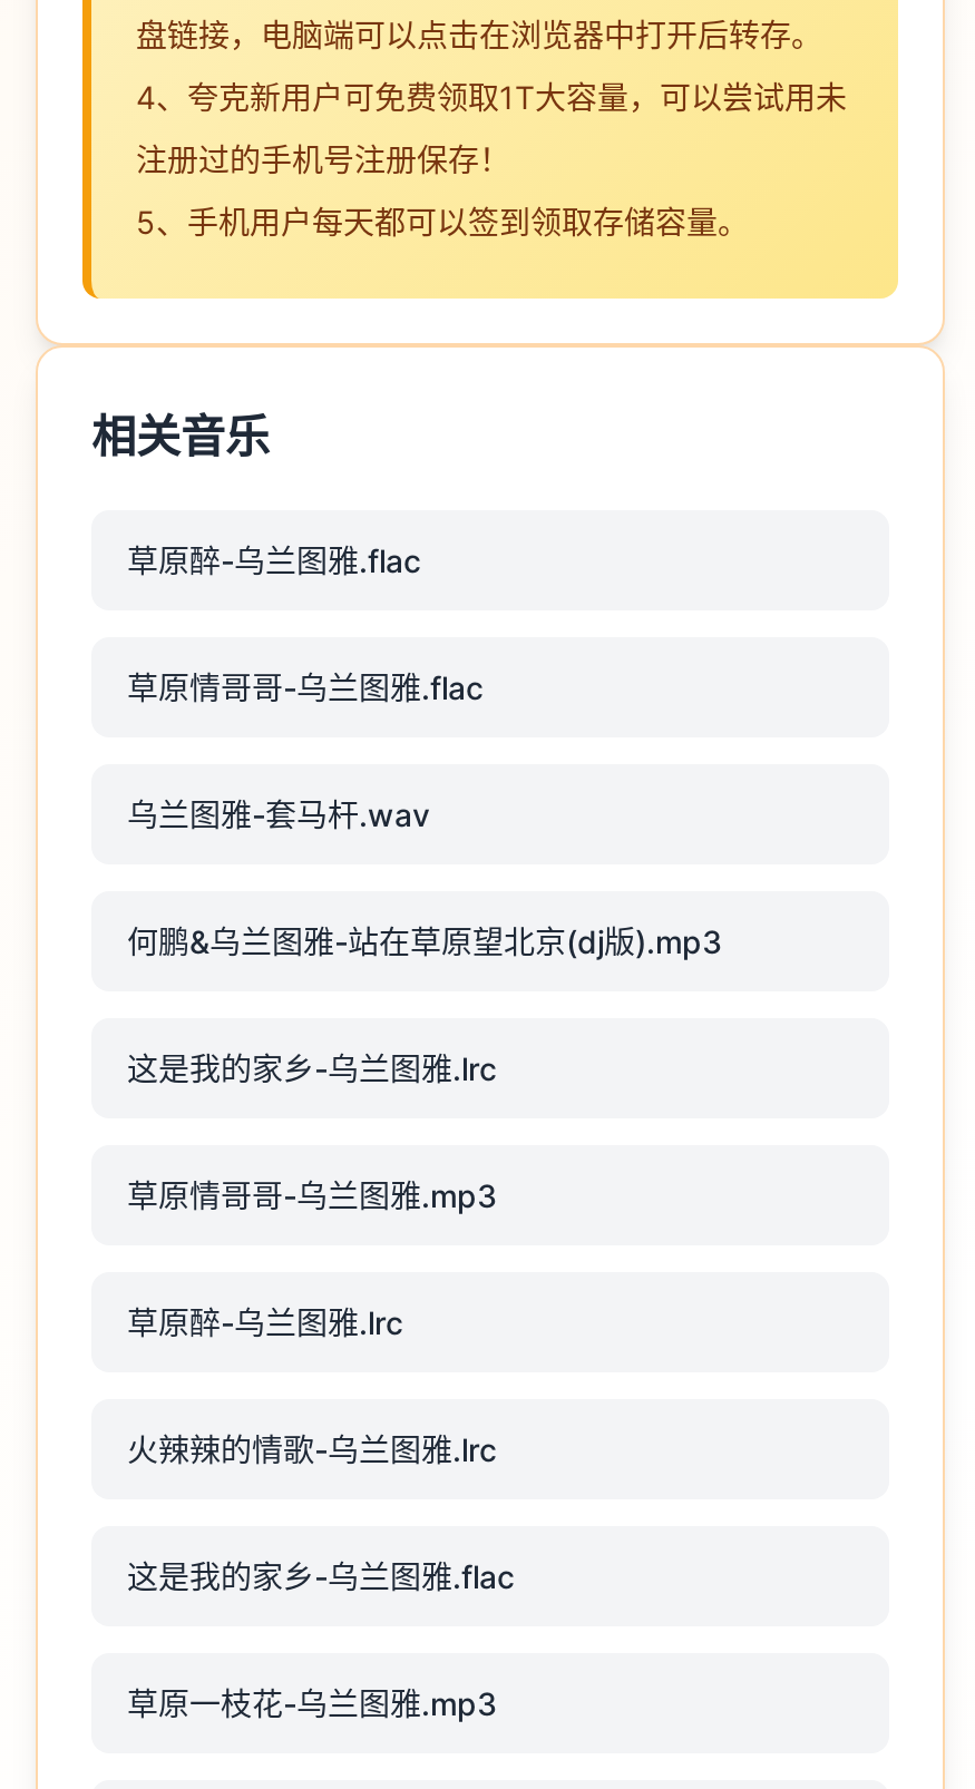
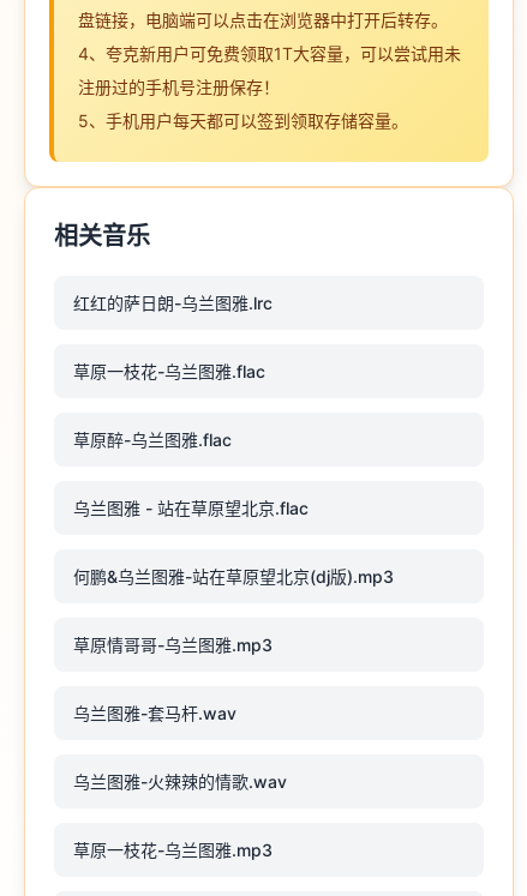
+ 红红的萨日朗-乌兰图雅.lrc
+ 草原一枝花-乌兰图雅.flac

moved down: 草原醉-乌兰图雅.flac

- 草原情哥哥-乌兰图雅.flac
+ 乌兰图雅 - 站在草原望北京.flac

moved down: 乌兰图雅-套马杆.wav

moved down: 何鹏&乌兰图雅-站在草原望北京(dj版).mp3

- 这是我的家乡-乌兰图雅.lrc

- 草原醉-乌兰图雅.lrc
- 火辣辣的情歌-乌兰图雅.lrc
- 这是我的家乡-乌兰图雅.flac
+ 乌兰图雅-火辣辣的情歌.wav
